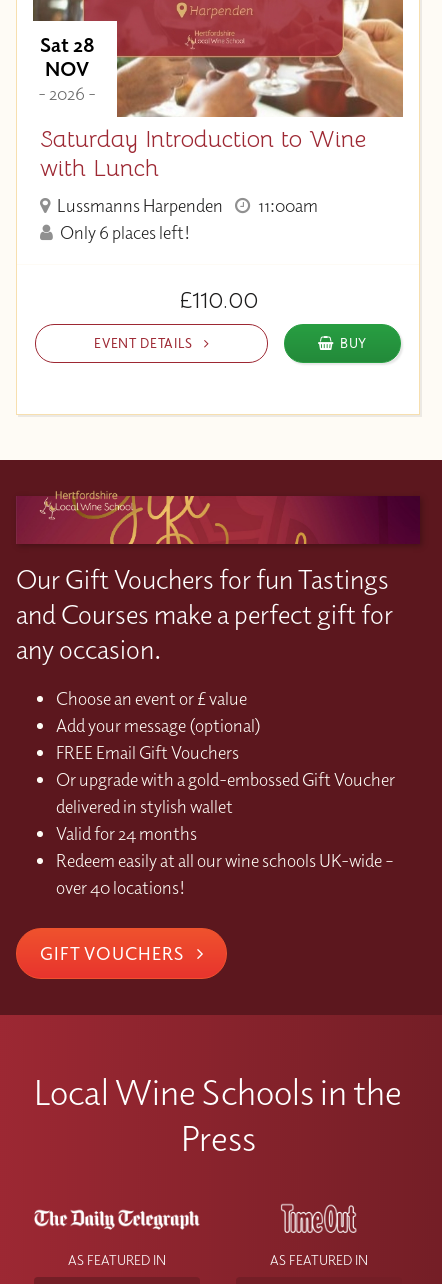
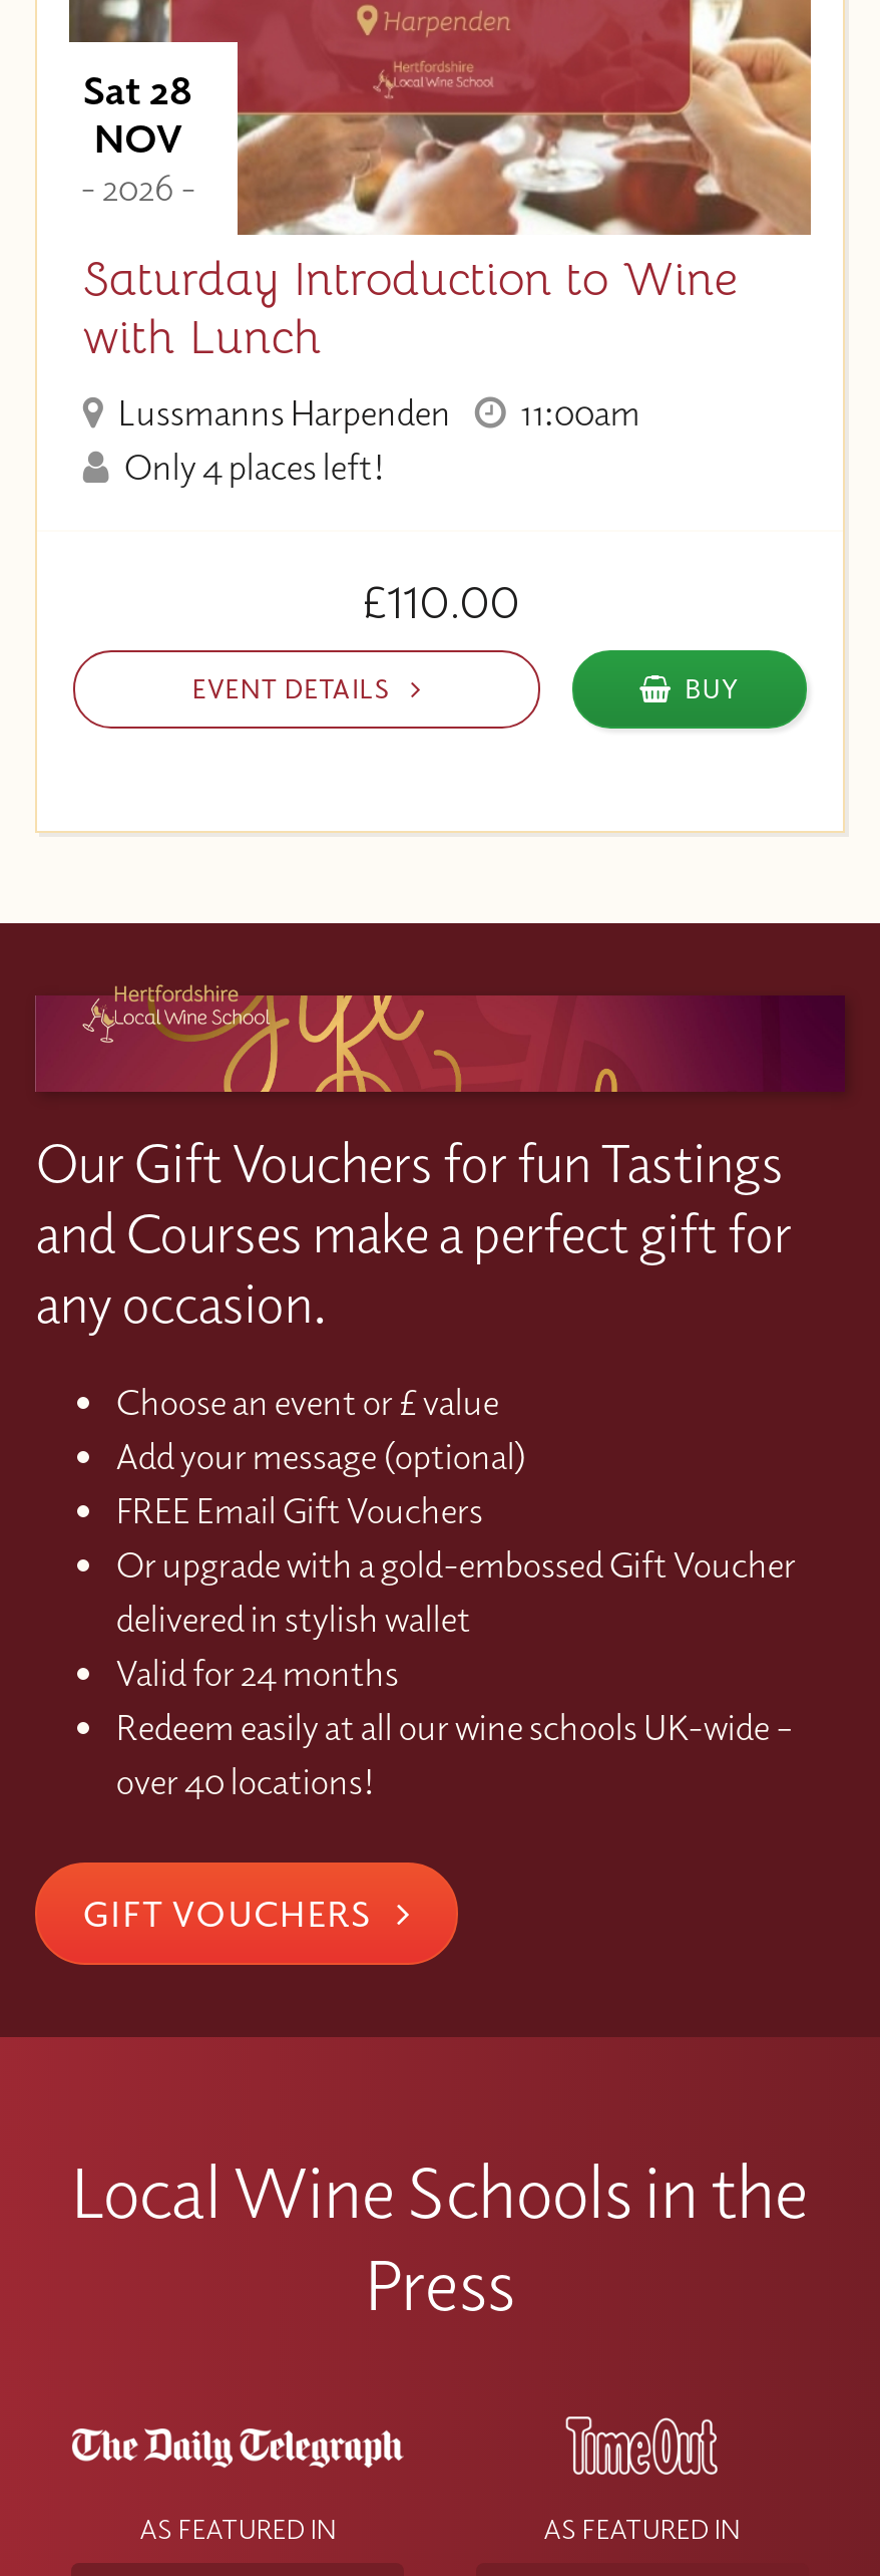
- Only 6 places left!
+ Only 4 places left!
